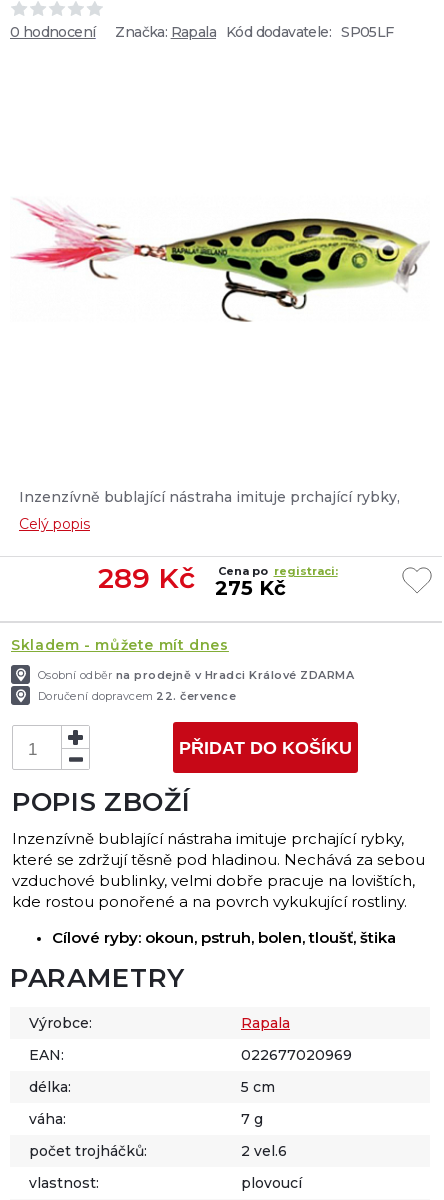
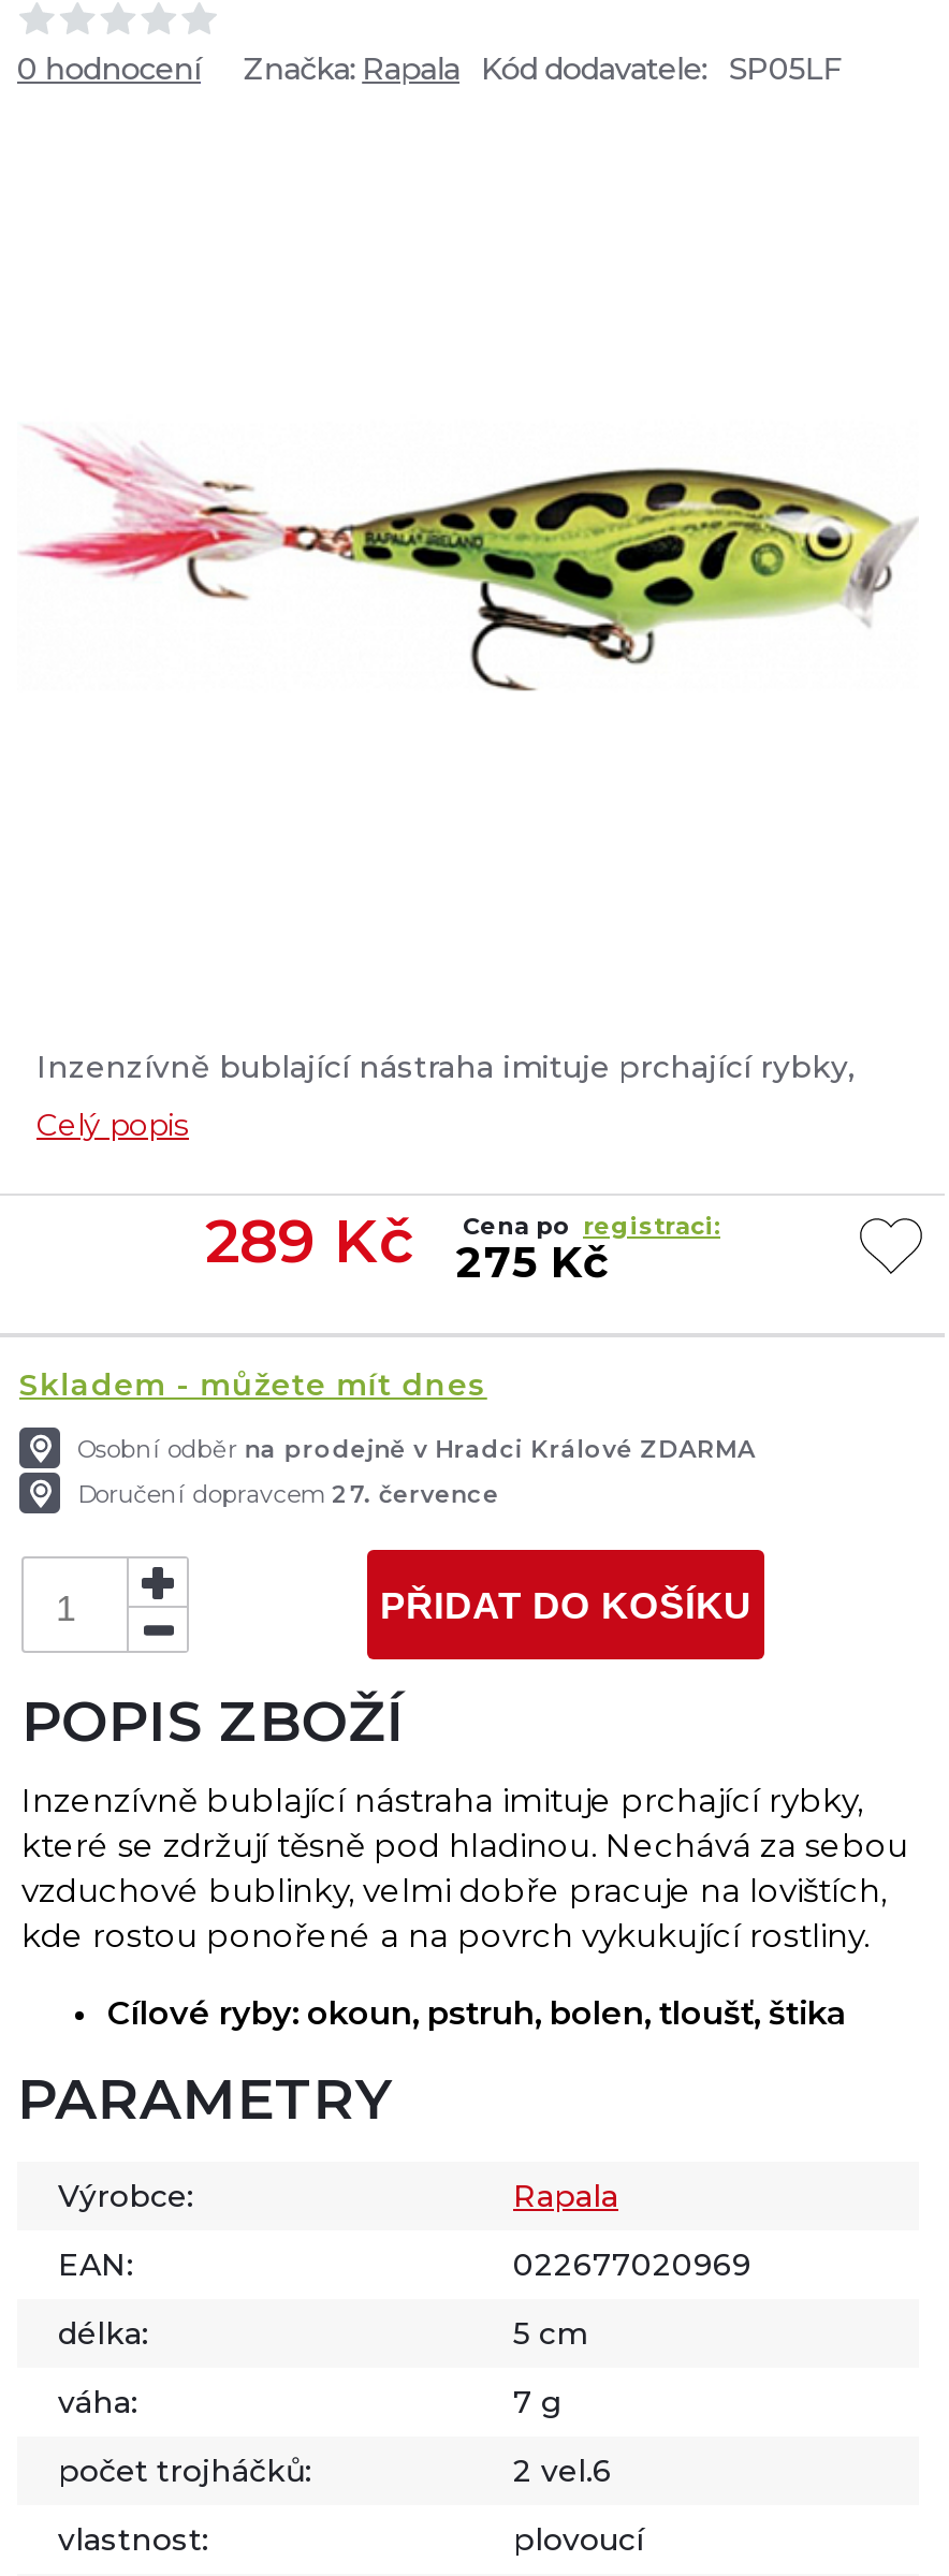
- Doručení dopravcem 22. července
+ Doručení dopravcem 27. července
